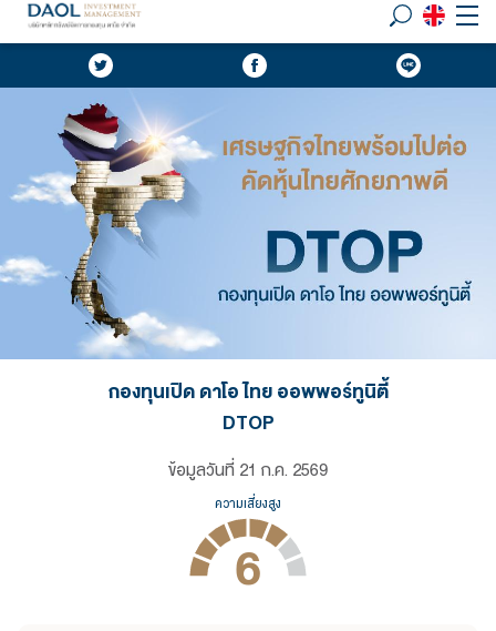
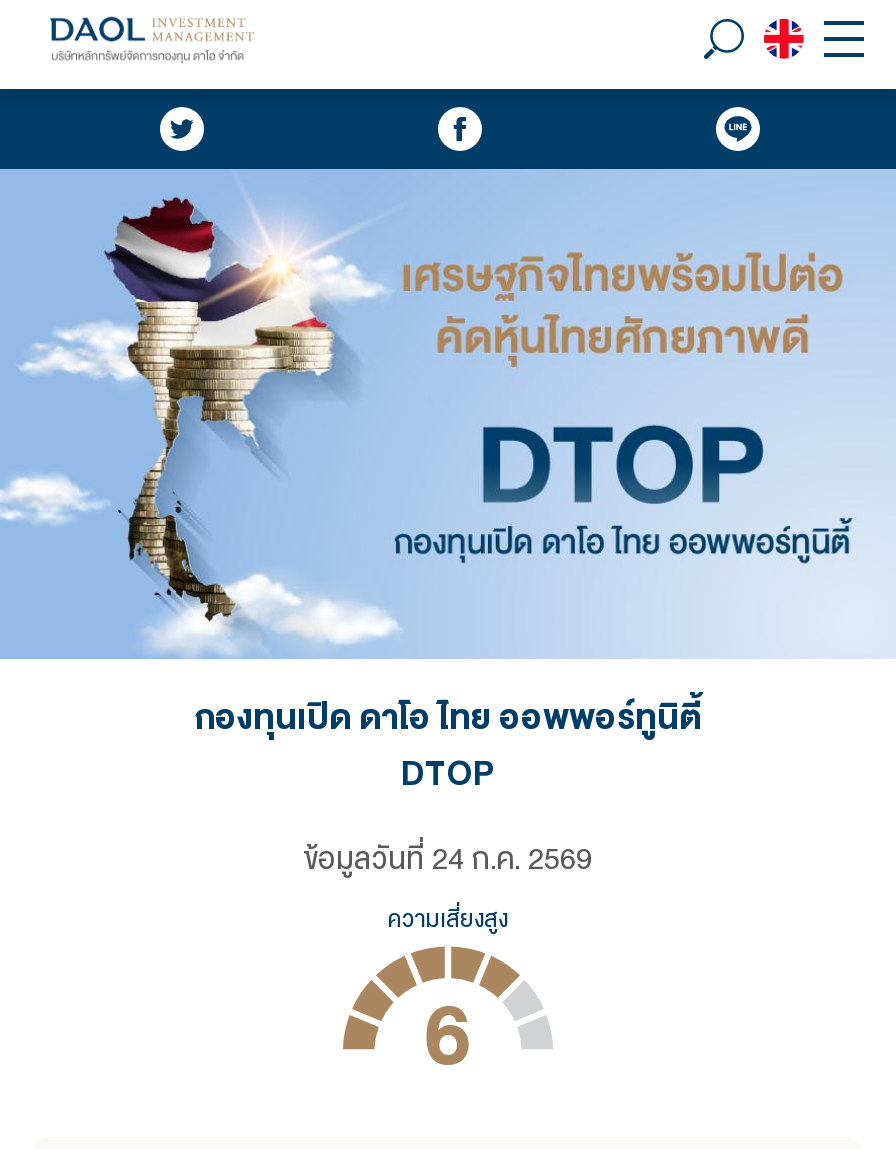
- ข้อมูลวันที่ 21 ก.ค. 2569
+ ข้อมูลวันที่ 24 ก.ค. 2569
